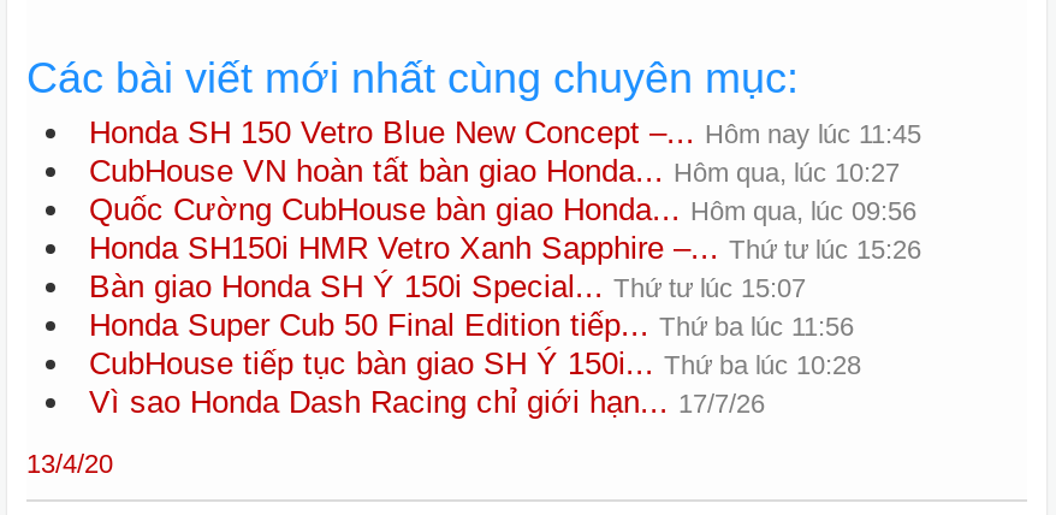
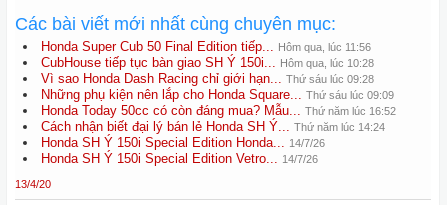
- Honda SH 150 Vetro Blue New Concept –... Hôm nay lúc 11:45
- CubHouse VN hoàn tất bàn giao Honda... Hôm qua, lúc 10:27
- Quốc Cường CubHouse bàn giao Honda... Hôm qua, lúc 09:56
- Honda SH150i HMR Vetro Xanh Sapphire –... Thứ tư lúc 15:26
- Bàn giao Honda SH Ý 150i Special... Thứ tư lúc 15:07
- Honda Super Cub 50 Final Edition tiếp... Thứ ba lúc 11:56
- CubHouse tiếp tục bàn giao SH Ý 150i... Thứ ba lúc 10:28
- Vì sao Honda Dash Racing chỉ giới hạn... 17/7/26
+ Honda Super Cub 50 Final Edition tiếp... Hôm qua, lúc 11:56
+ CubHouse tiếp tục bàn giao SH Ý 150i... Hôm qua, lúc 10:28
+ Vì sao Honda Dash Racing chỉ giới hạn... Thứ sáu lúc 09:28
+ Những phụ kiện nên lắp cho Honda Square... Thứ sáu lúc 09:09
+ Honda Today 50cc có còn đáng mua? Mẫu... Thứ năm lúc 16:52
+ Cách nhận biết đại lý bán lẻ Honda SH Ý... Thứ năm lúc 14:24
+ Honda SH Ý 150i Special Edition Honda... 14/7/26
+ Honda SH Ý 150i Special Edition Vetro... 14/7/26
